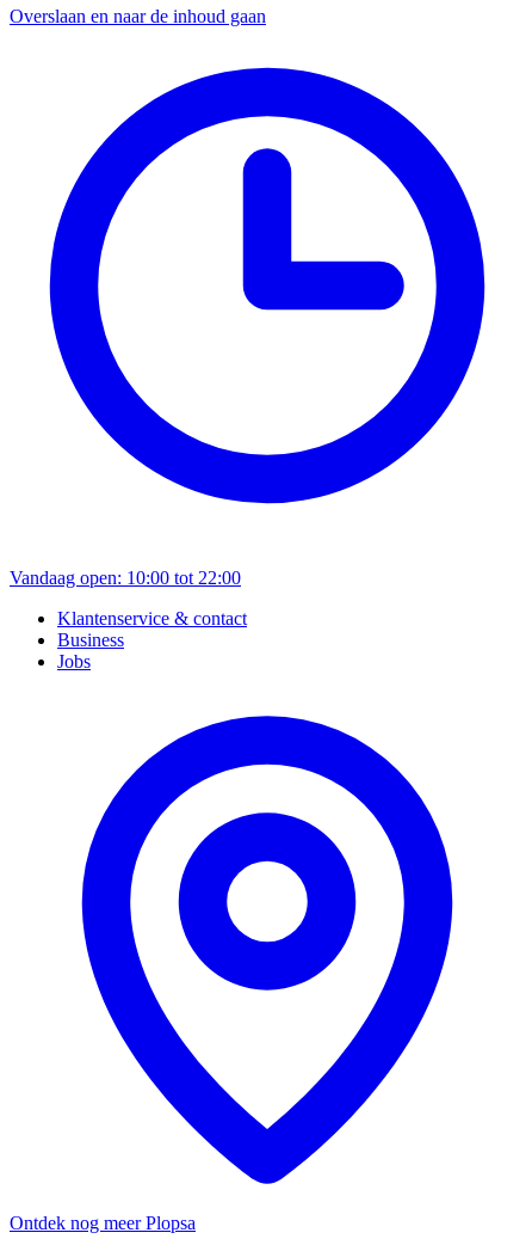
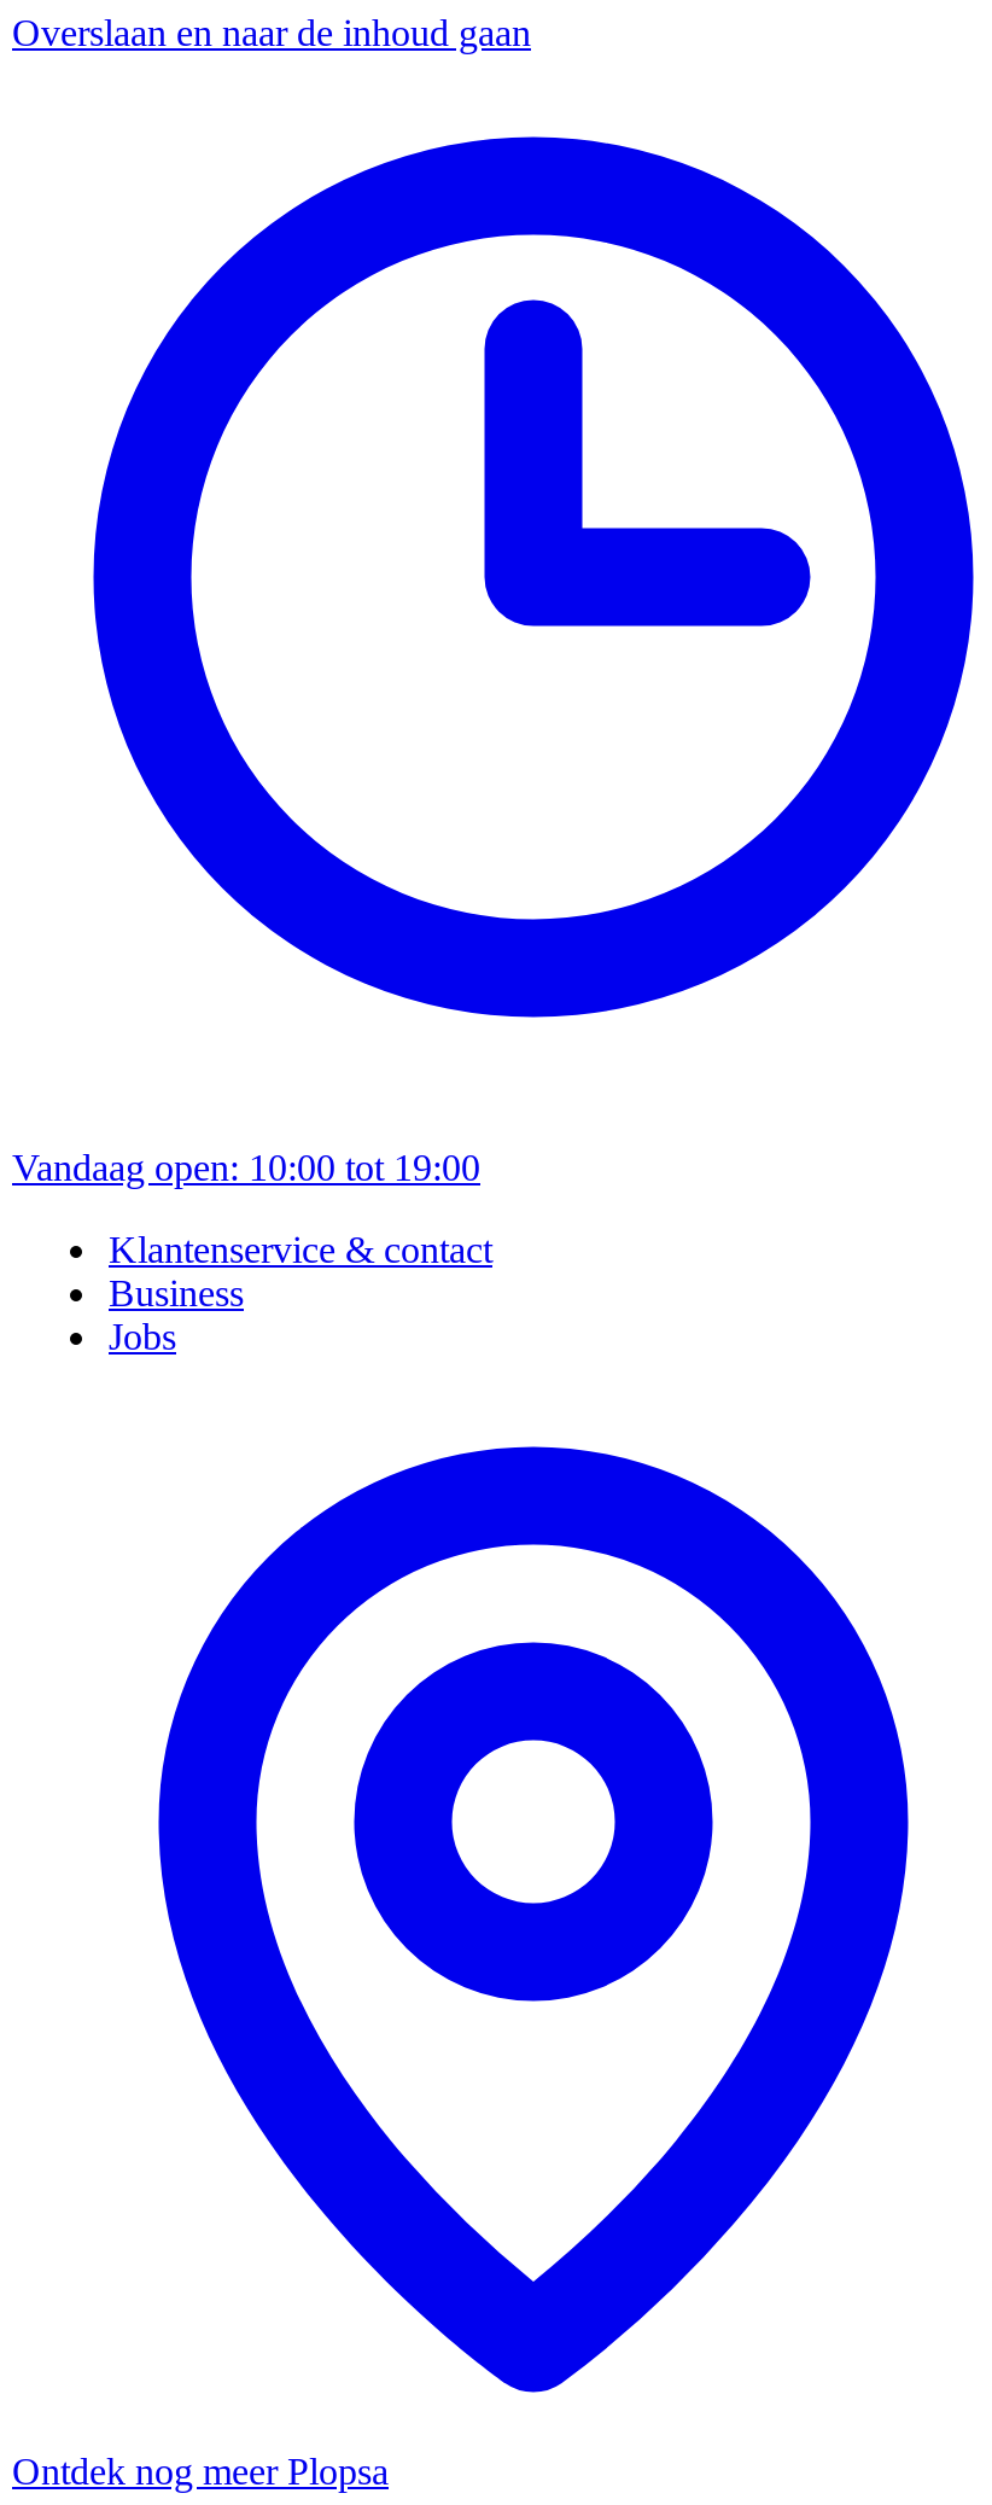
- Vandaag open: 10:00 tot 22:00
+ Vandaag open: 10:00 tot 19:00
